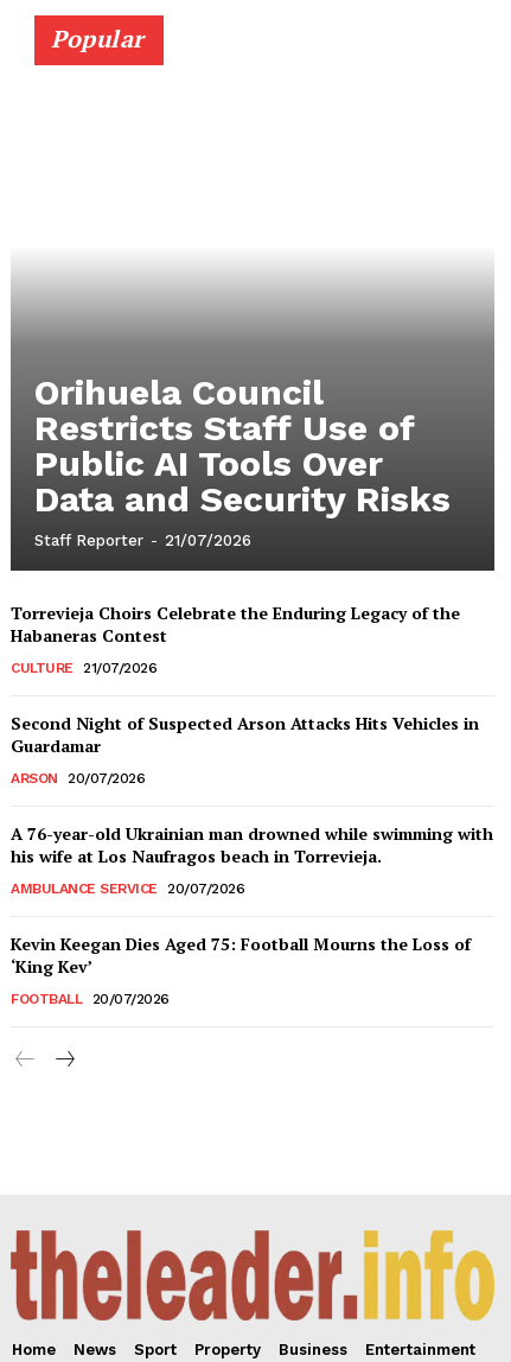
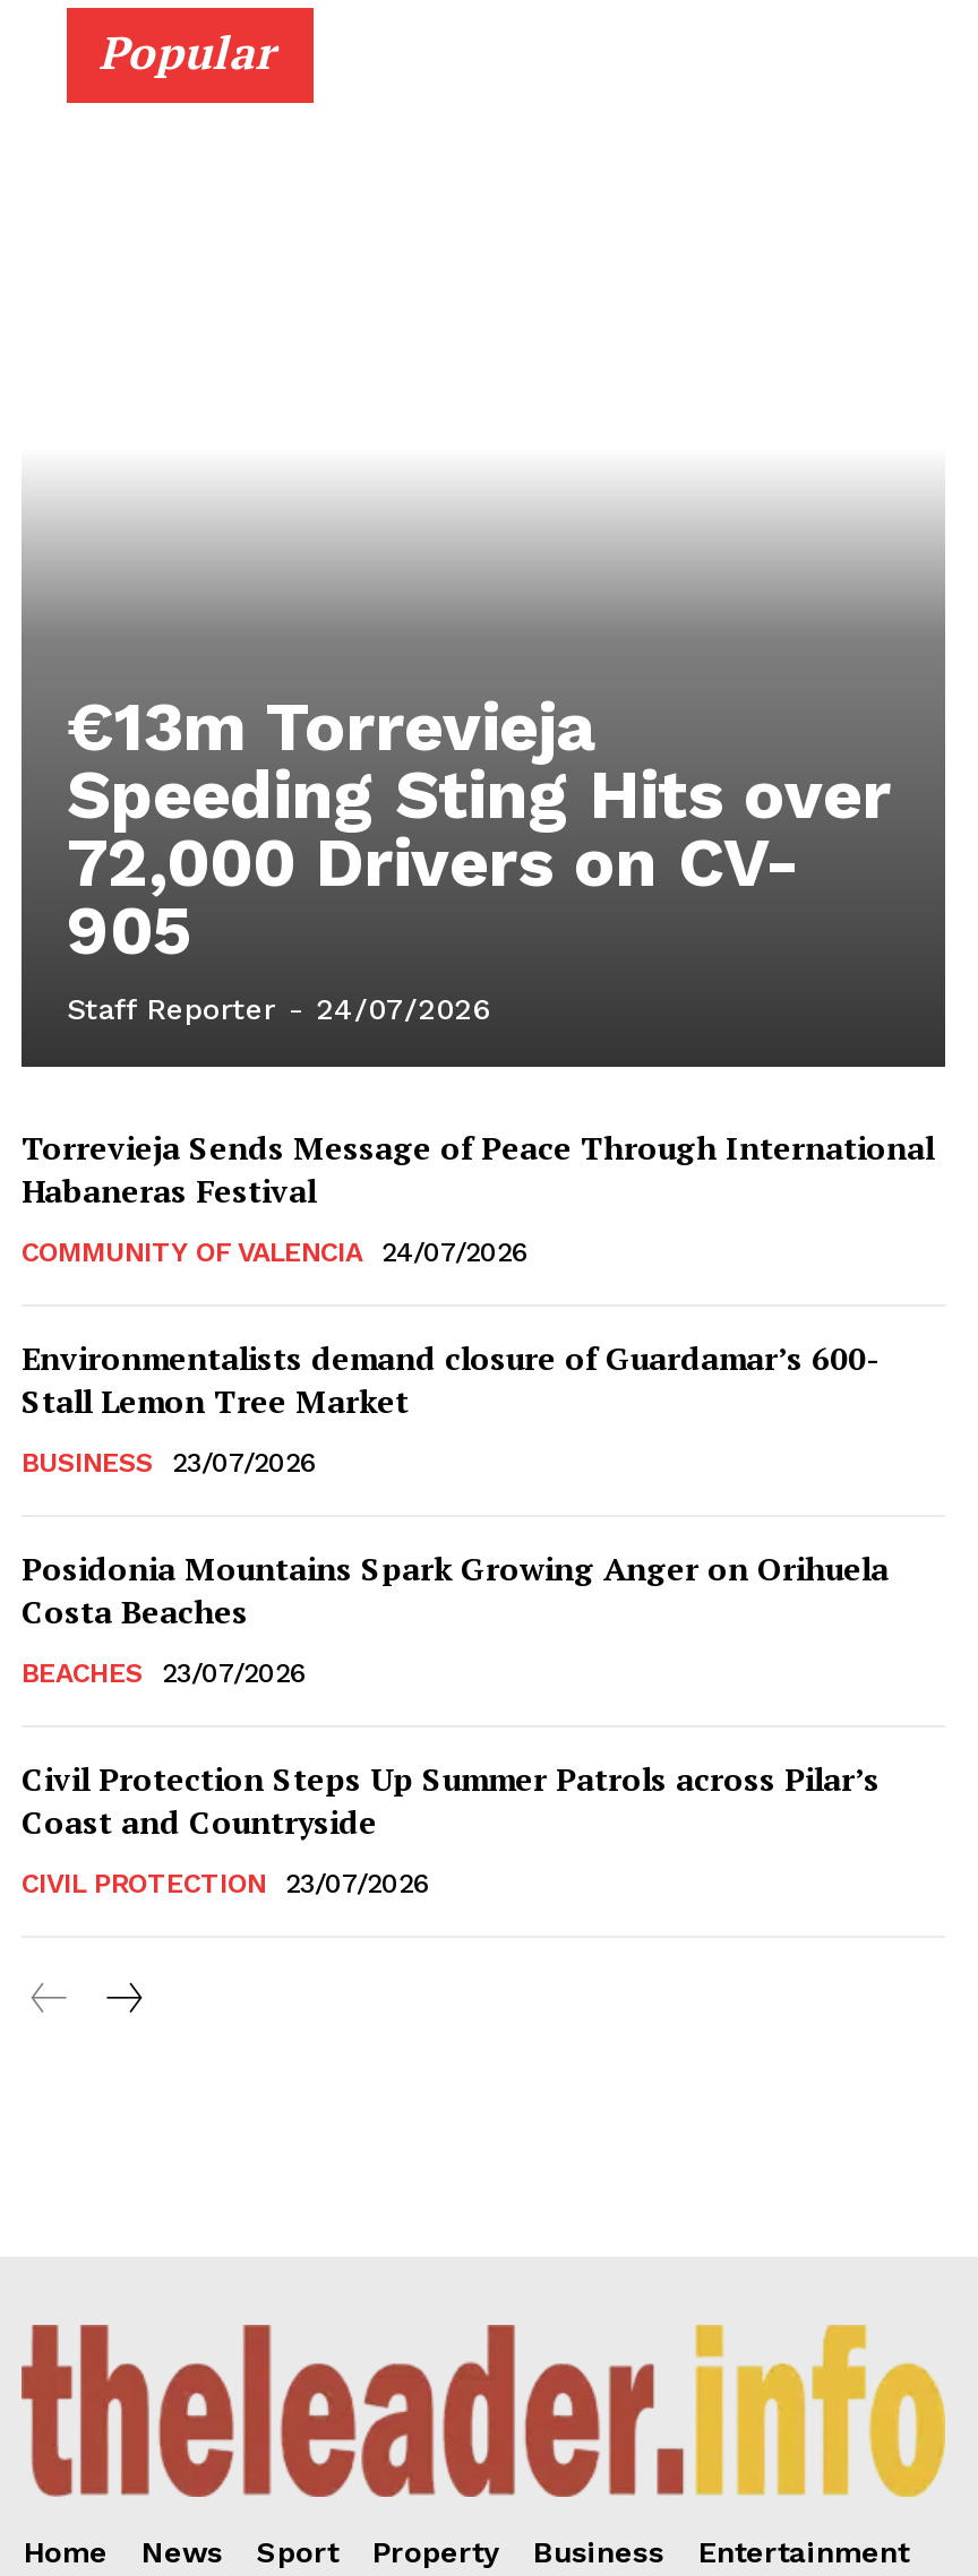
- Orihuela Council
- Restricts Staff Use of
- Public AI Tools Over
- Data and Security Risks
- Staff Reporter - 21/07/2026
+ €13m Torrevieja
+ Speeding Sting Hits over
+ 72,000 Drivers on CV-
+ 905
+ Staff Reporter - 24/07/2026

- Torrevieja Choirs Celebrate the Enduring Legacy of the
- Habaneras Contest
+ Torrevieja Sends Message of Peace Through International
+ Habaneras Festival

- CULTURE
- 21/07/2026
+ COMMUNITY OF VALENCIA
+ 24/07/2026

- Second Night of Suspected Arson Attacks Hits Vehicles in
- Guardamar
+ Environmentalists demand closure of Guardamar’s 600-
+ Stall Lemon Tree Market

- ARSON
- 20/07/2026
+ BUSINESS
+ 23/07/2026

- A 76-year-old Ukrainian man drowned while swimming with
- his wife at Los Naufragos beach in Torrevieja.
+ Posidonia Mountains Spark Growing Anger on Orihuela
+ Costa Beaches

- AMBULANCE SERVICE
- 20/07/2026
+ BEACHES
+ 23/07/2026

- Kevin Keegan Dies Aged 75: Football Mourns the Loss of
- ‘King Kev’
+ Civil Protection Steps Up Summer Patrols across Pilar’s
+ Coast and Countryside

- FOOTBALL
- 20/07/2026
+ CIVIL PROTECTION
+ 23/07/2026
